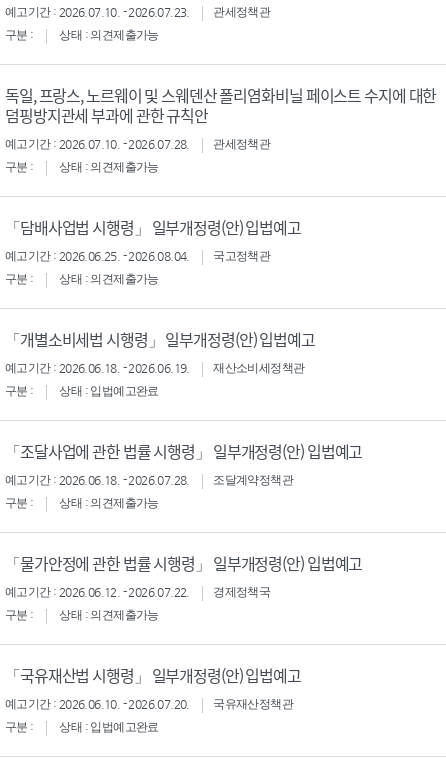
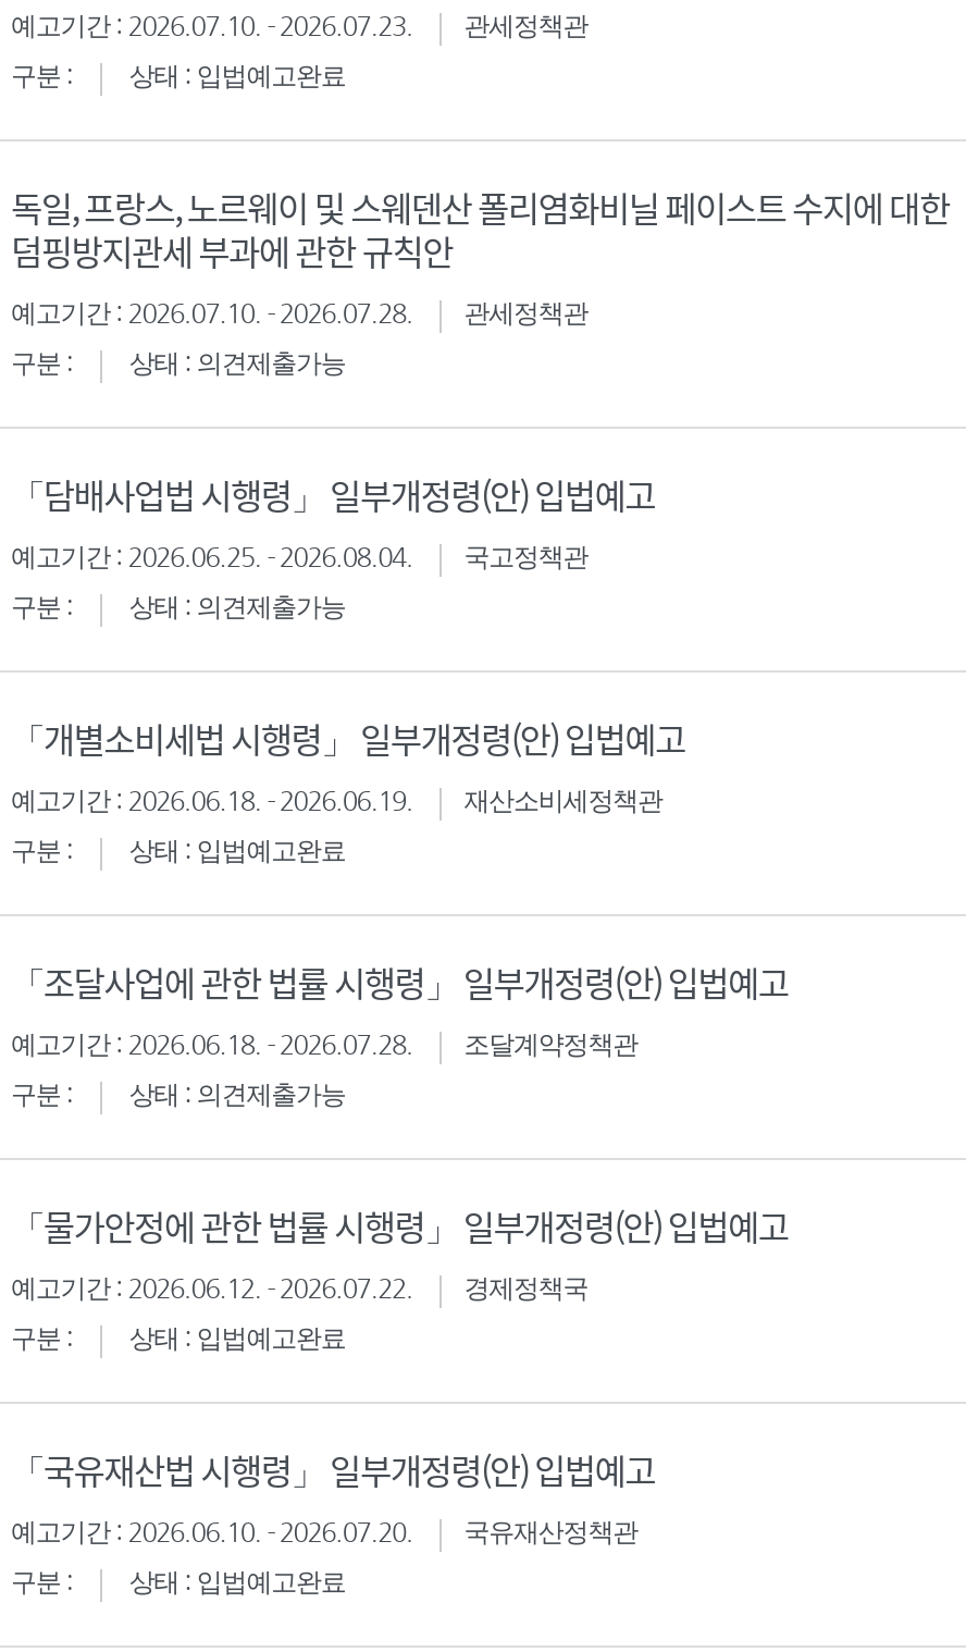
- 상태 : 의견제출가능
+ 상태 : 입법예고완료

- 상태 : 의견제출가능
+ 상태 : 입법예고완료
